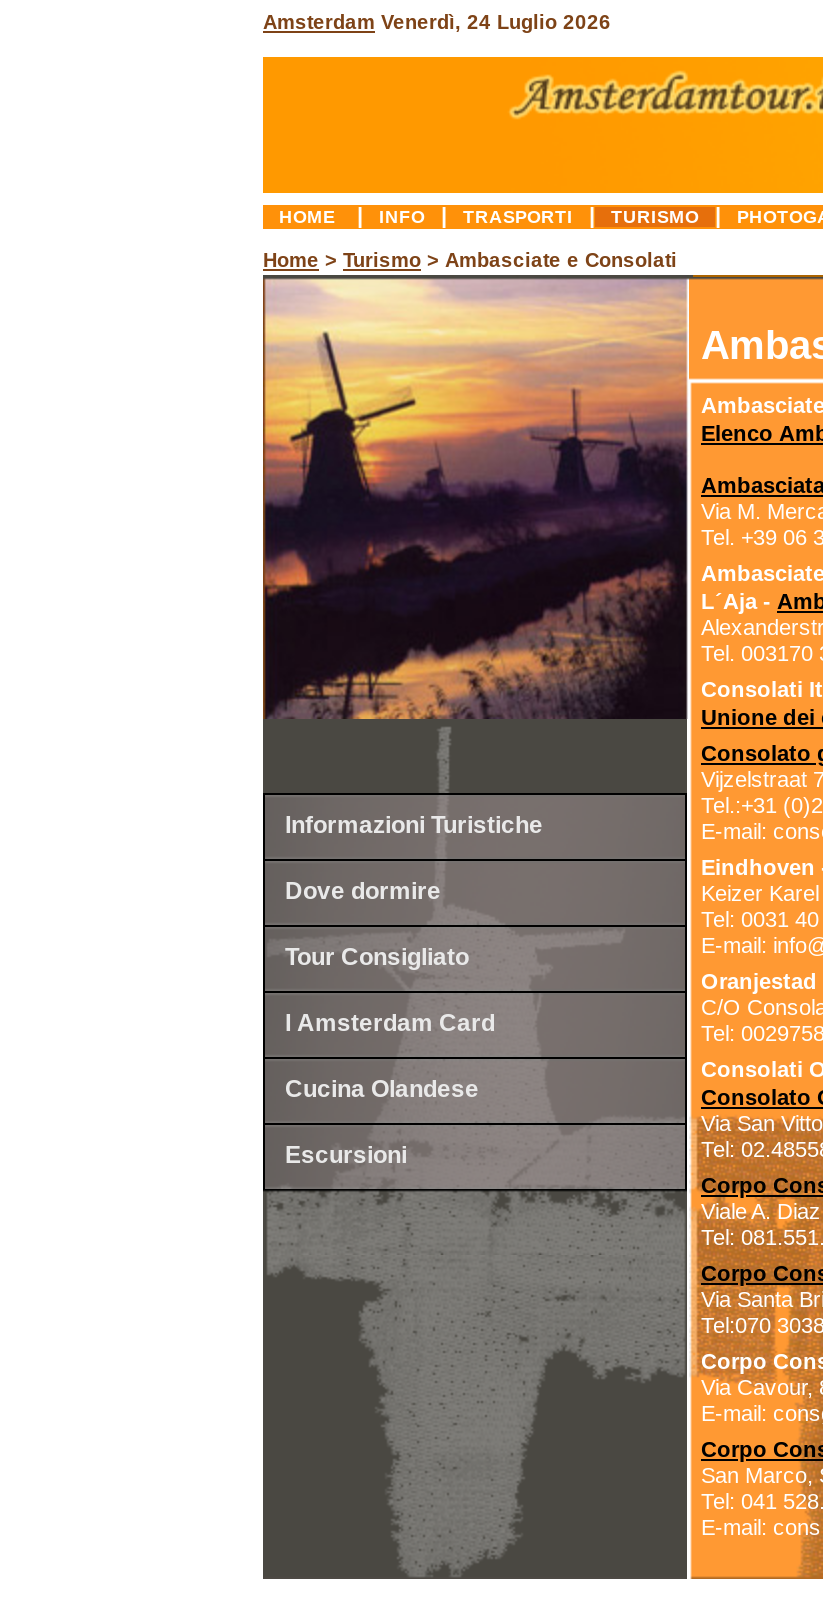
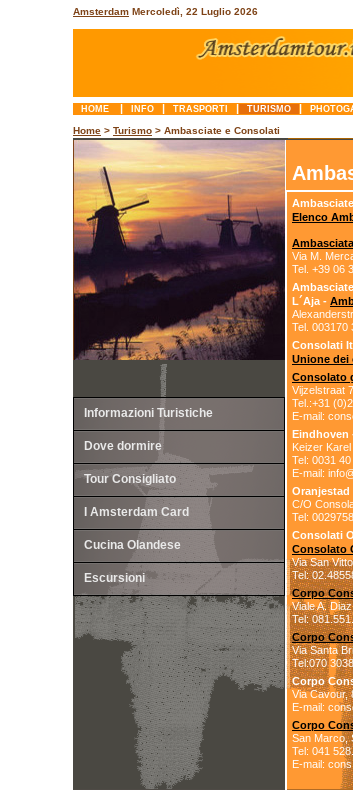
- Amsterdam Venerdì, 24 Luglio 2026
+ Amsterdam Mercoledì, 22 Luglio 2026
